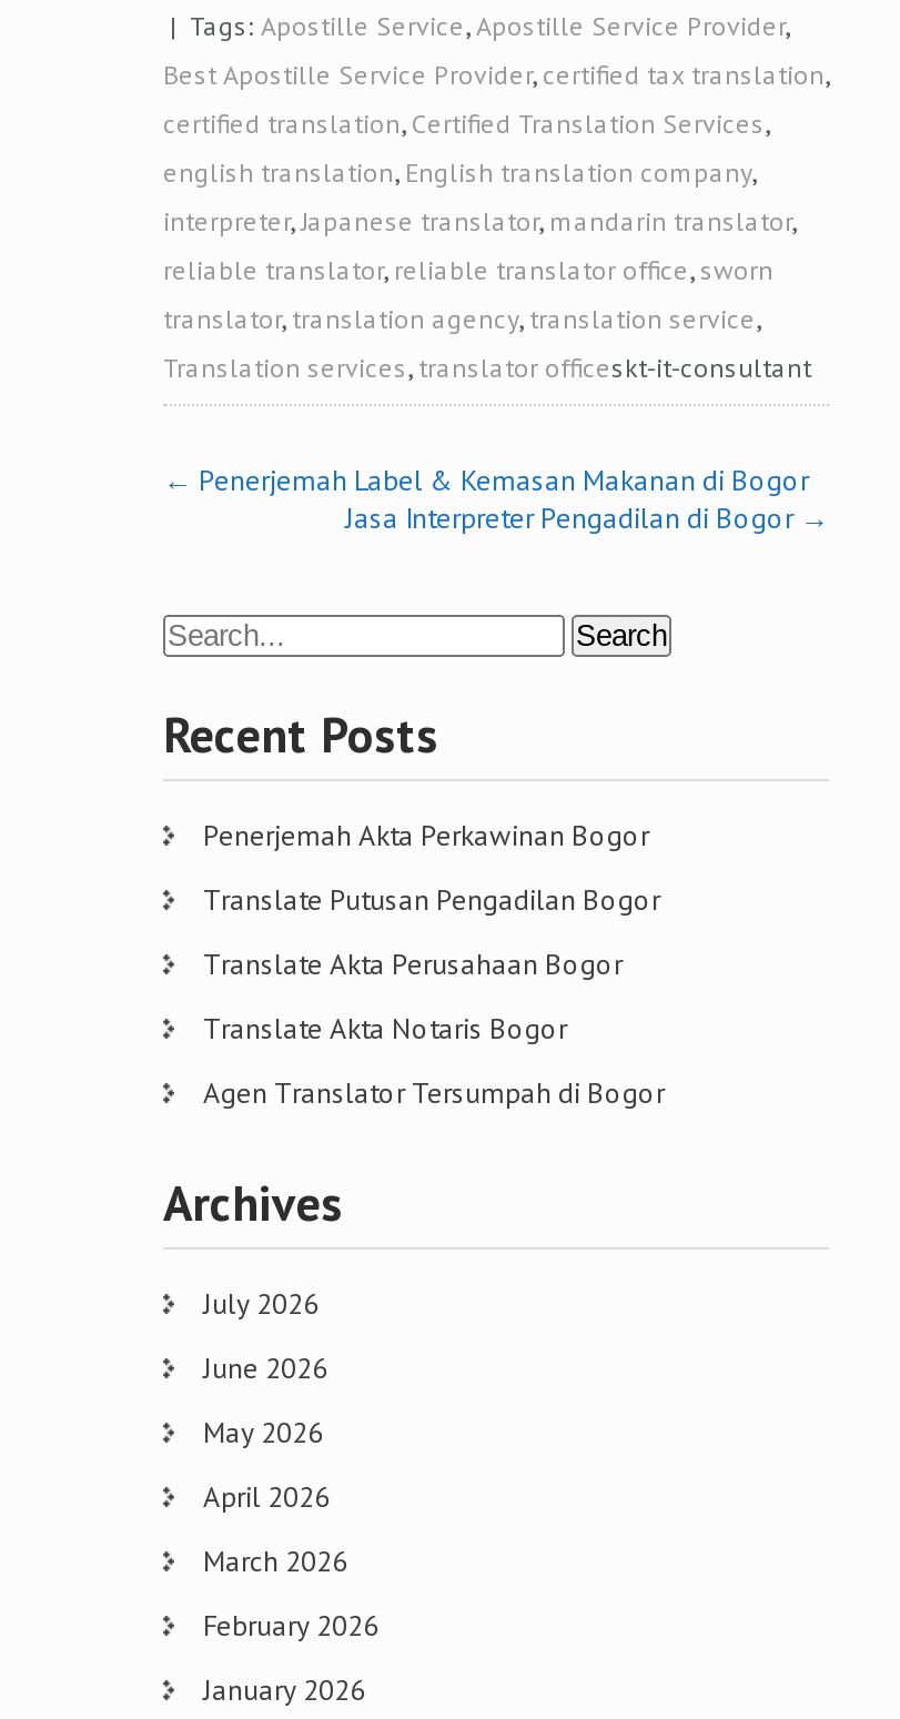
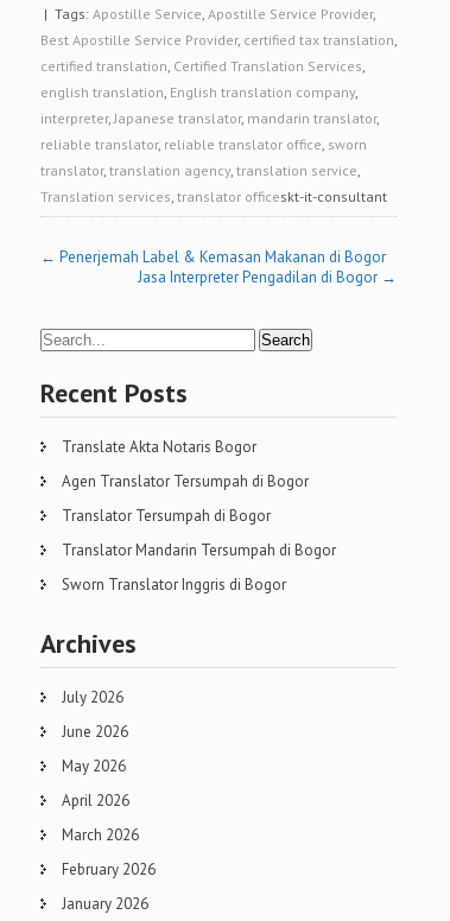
- Penerjemah Akta Perkawinan Bogor
- Translate Putusan Pengadilan Bogor
- Translate Akta Perusahaan Bogor

moved up: Translate Akta Notaris Bogor | Agen Translator Tersumpah di Bogor

+ Translator Tersumpah di Bogor
+ Translator Mandarin Tersumpah di Bogor
+ Sworn Translator Inggris di Bogor
